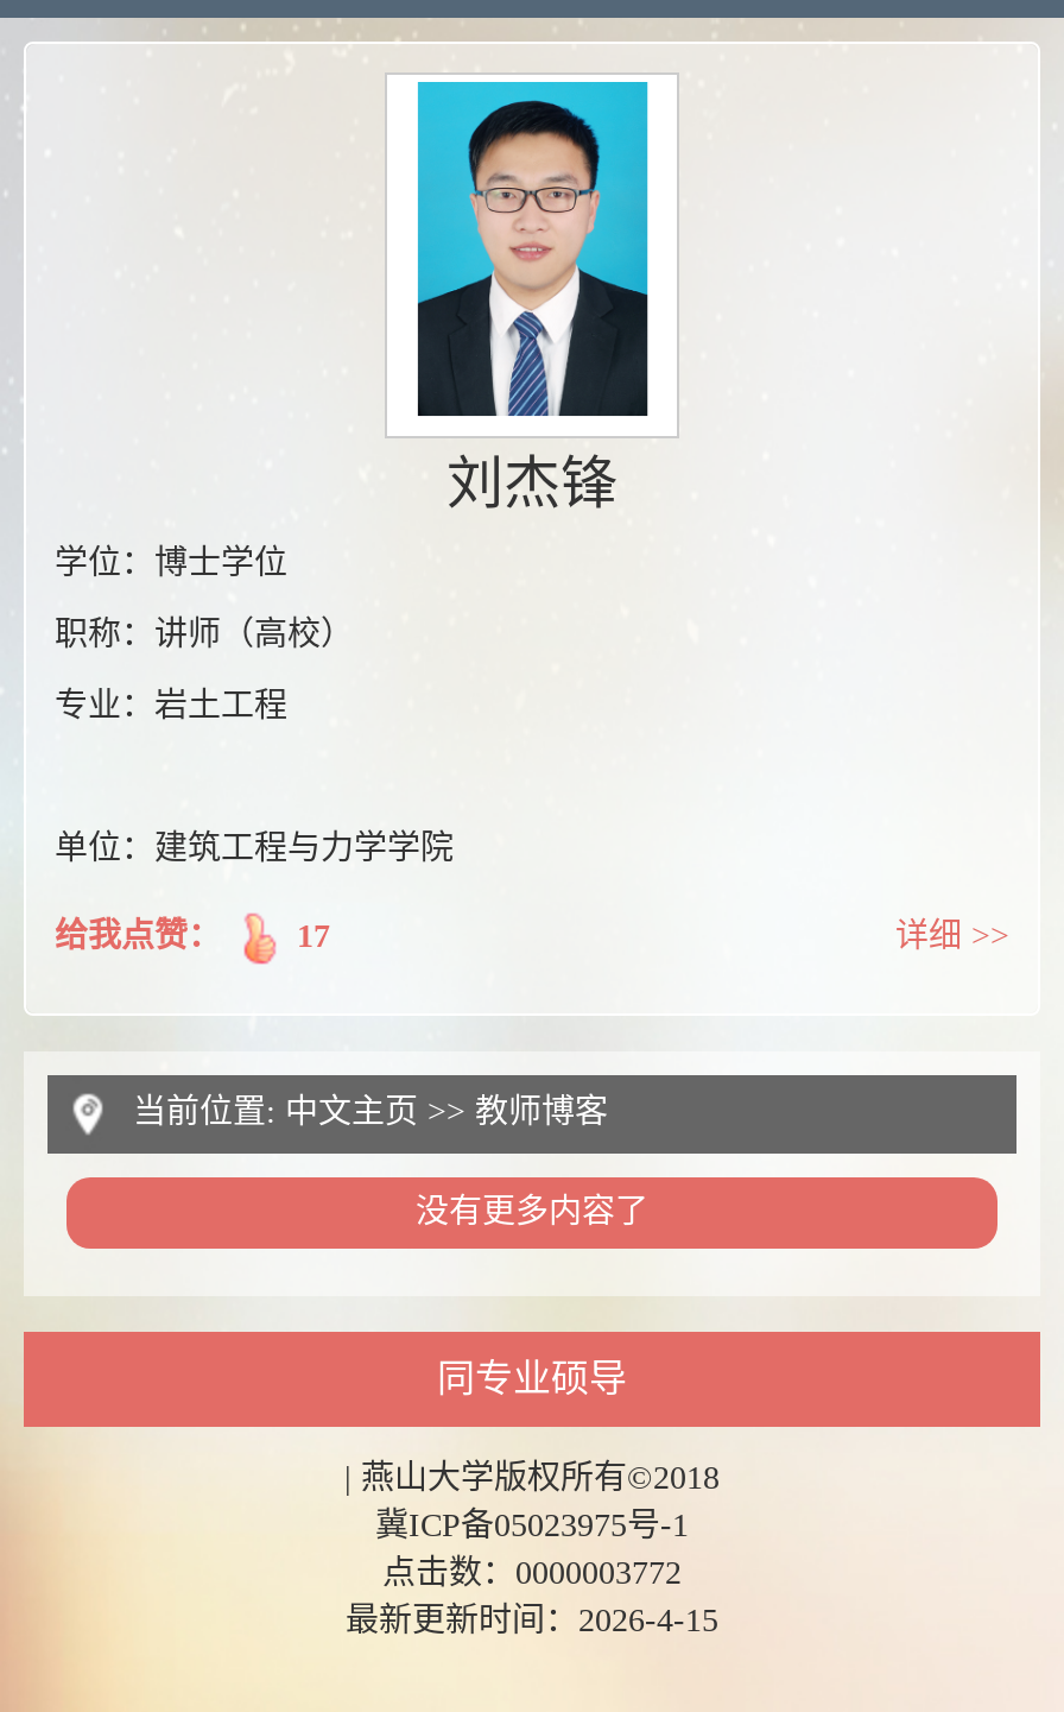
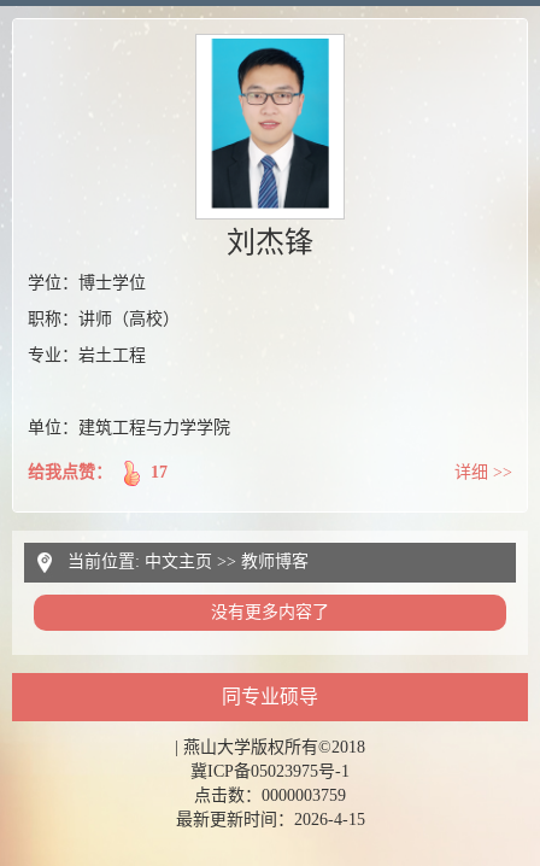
- 点击数：0000003772
+ 点击数：0000003759
